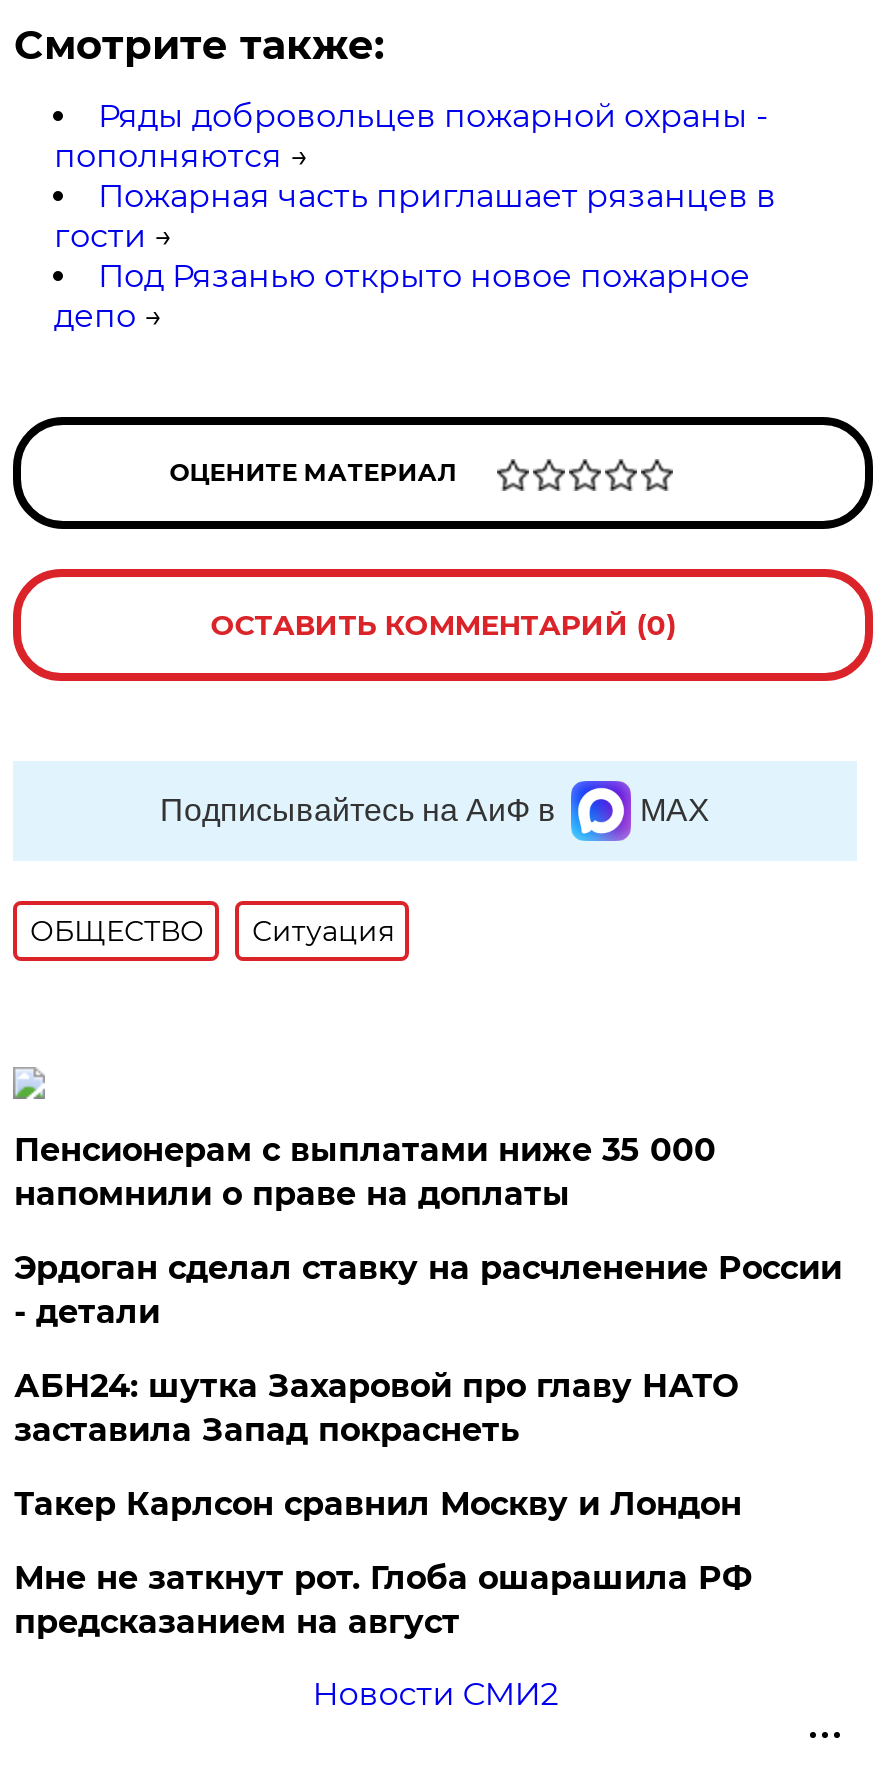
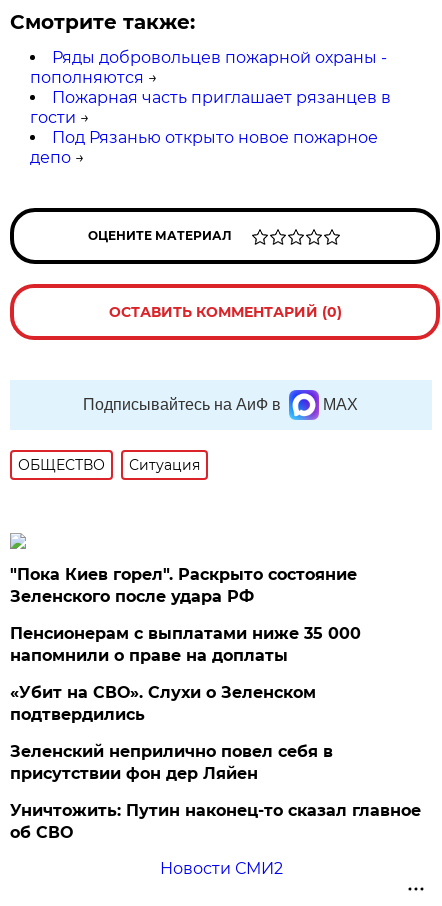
+ "Пока Киев горел". Раскрыто состояние
+ Зеленского после удара РФ

moved down: Пенсионерам с выплатами ниже 35 000 | напомнили о праве на доплаты

- Эрдоган сделал ставку на расчленение России
- - детали
- АБН24: шутка Захаровой про главу НАТО
- заставила Запад покраснеть
- Такер Карлсон сравнил Москву и Лондон
- Мне не заткнут рот. Глоба ошарашила РФ
- предсказанием на август
+ «Убит на СВО». Слухи о Зеленском
+ подтвердились
+ Зеленский неприлично повел cебя в
+ присутствии фон дер Ляйен
+ Уничтожить: Путин наконец-то сказал главное
+ об СВО
